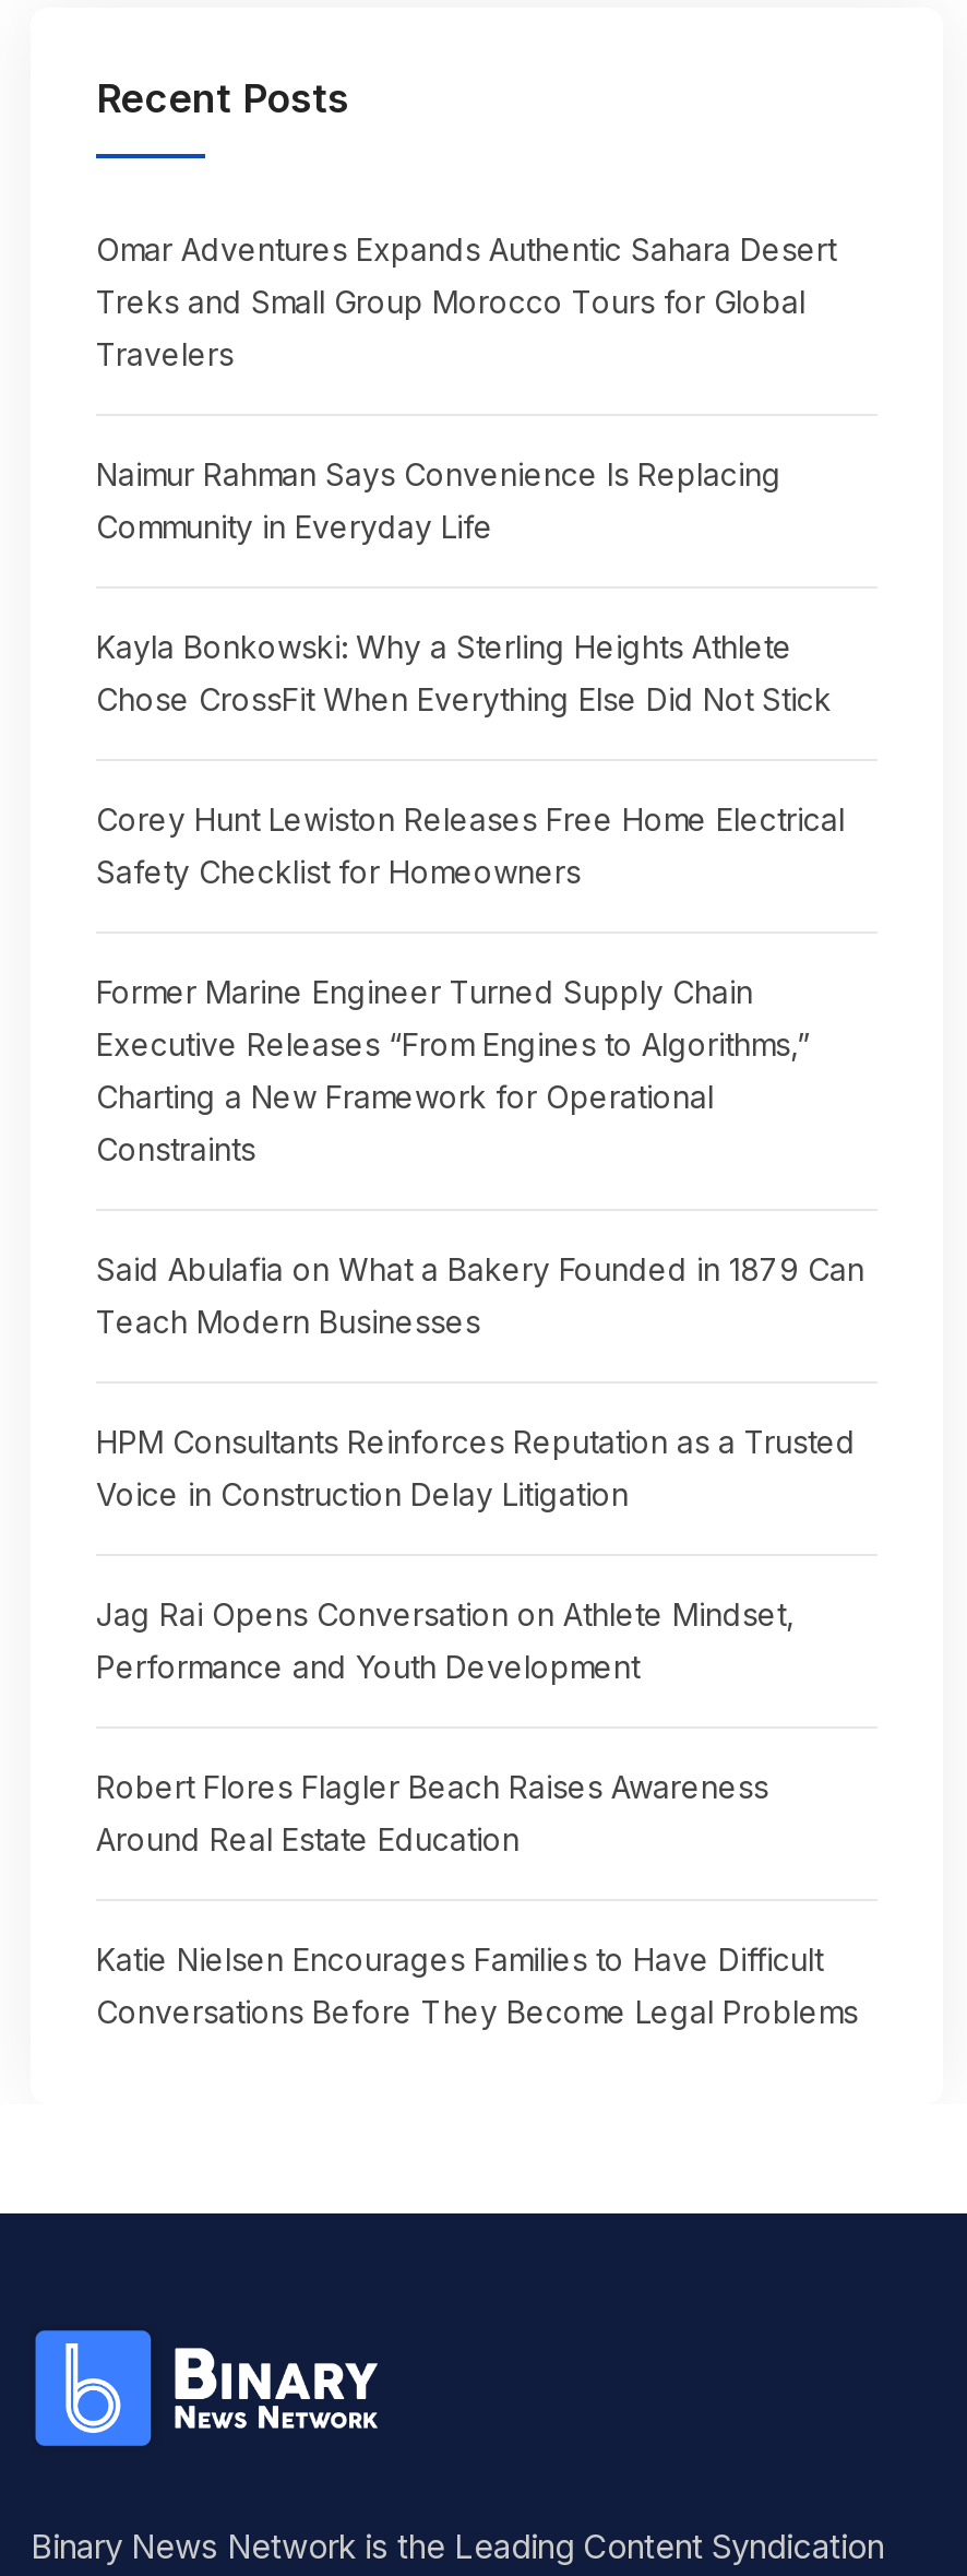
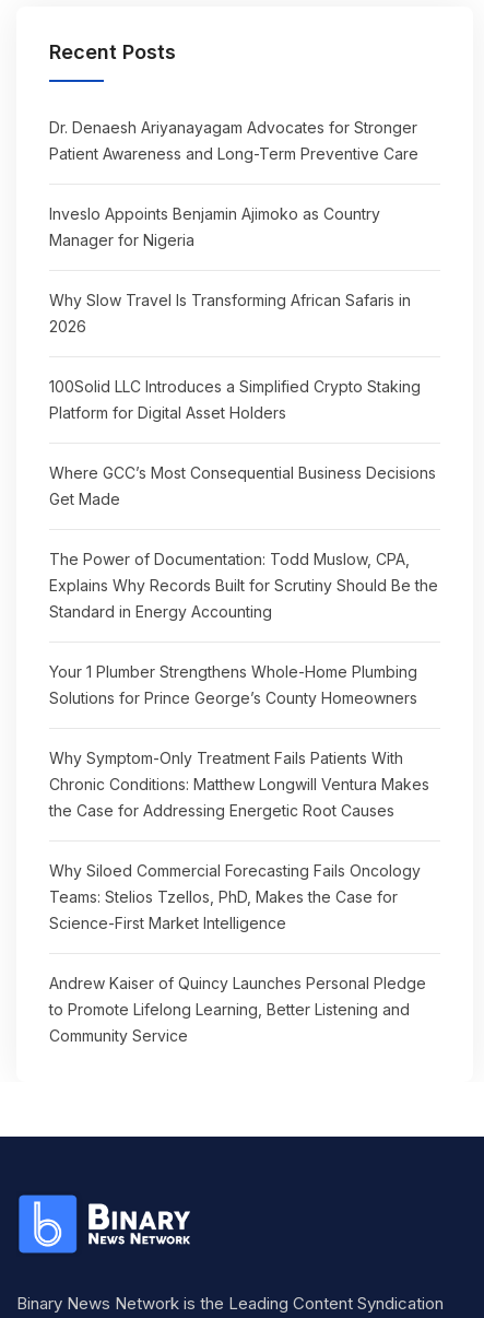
- Omar Adventures Expands Authentic Sahara Desert
- Treks and Small Group Morocco Tours for Global
- Travelers
+ Dr. Denaesh Ariyanayagam Advocates for Stronger
+ Patient Awareness and Long-Term Preventive Care

- Naimur Rahman Says Convenience Is Replacing
- Community in Everyday Life
+ Inveslo Appoints Benjamin Ajimoko as Country
+ Manager for Nigeria

- Kayla Bonkowski: Why a Sterling Heights Athlete
- Chose CrossFit When Everything Else Did Not Stick
+ Why Slow Travel Is Transforming African Safaris in
+ 2026

- Corey Hunt Lewiston Releases Free Home Electrical
- Safety Checklist for Homeowners
+ 100Solid LLC Introduces a Simplified Crypto Staking
+ Platform for Digital Asset Holders

- Former Marine Engineer Turned Supply Chain
- Executive Releases “From Engines to Algorithms,”
- Charting a New Framework for Operational
- Constraints
+ Where GCC’s Most Consequential Business Decisions
+ Get Made

- Said Abulafia on What a Bakery Founded in 1879 Can
- Teach Modern Businesses
+ The Power of Documentation: Todd Muslow, CPA,
+ Explains Why Records Built for Scrutiny Should Be the
+ Standard in Energy Accounting

- HPM Consultants Reinforces Reputation as a Trusted
- Voice in Construction Delay Litigation
+ Your 1 Plumber Strengthens Whole-Home Plumbing
+ Solutions for Prince George’s County Homeowners

- Jag Rai Opens Conversation on Athlete Mindset,
- Performance and Youth Development
+ Why Symptom-Only Treatment Fails Patients With
+ Chronic Conditions: Matthew Longwill Ventura Makes
+ the Case for Addressing Energetic Root Causes

- Robert Flores Flagler Beach Raises Awareness
- Around Real Estate Education
+ Why Siloed Commercial Forecasting Fails Oncology
+ Teams: Stelios Tzellos, PhD, Makes the Case for
+ Science-First Market Intelligence

- Katie Nielsen Encourages Families to Have Difficult
- Conversations Before They Become Legal Problems
+ Andrew Kaiser of Quincy Launches Personal Pledge
+ to Promote Lifelong Learning, Better Listening and
+ Community Service
